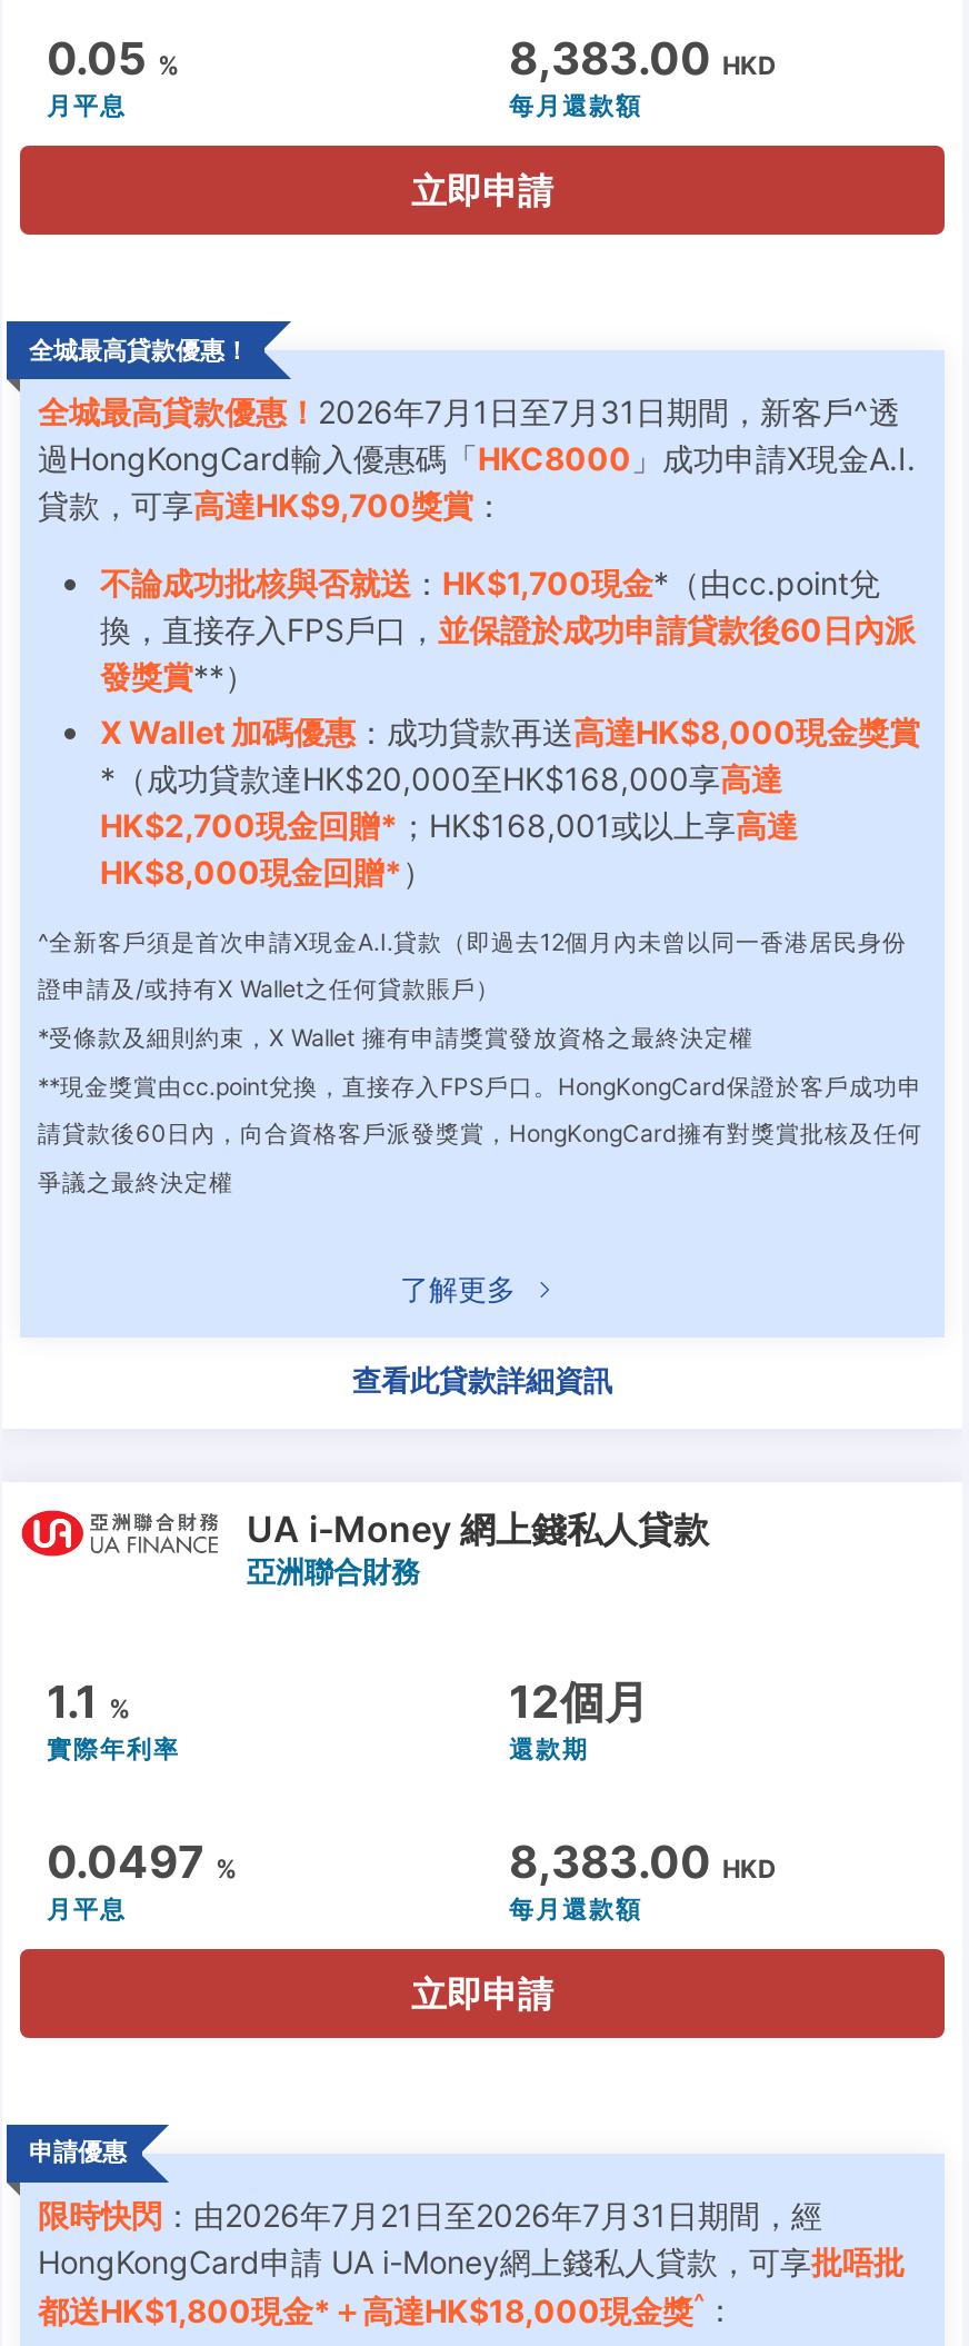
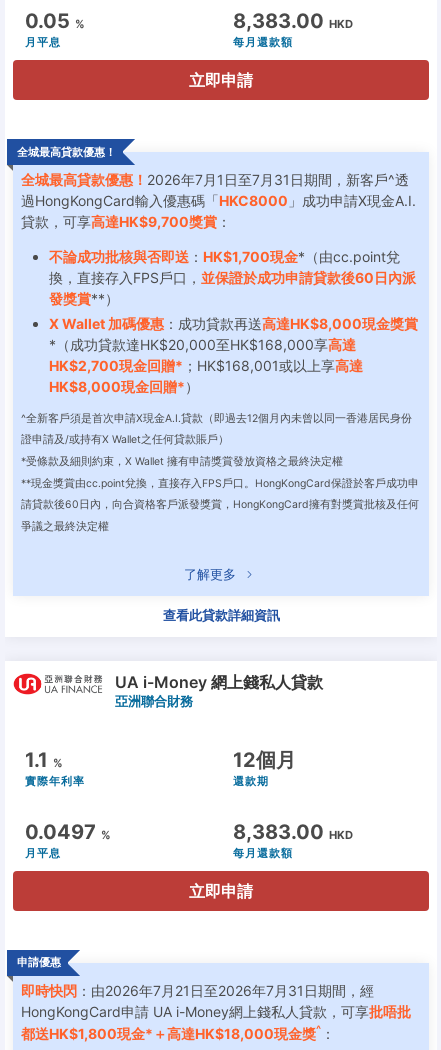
- 不論成功批核與否就送：HK$1,700現金*（由cc.point兌
+ 不論成功批核與否即送：HK$1,700現金*（由cc.point兌

- 限時快閃：由2026年7月21日至2026年7月31日期間，經
+ 即時快閃：由2026年7月21日至2026年7月31日期間，經
